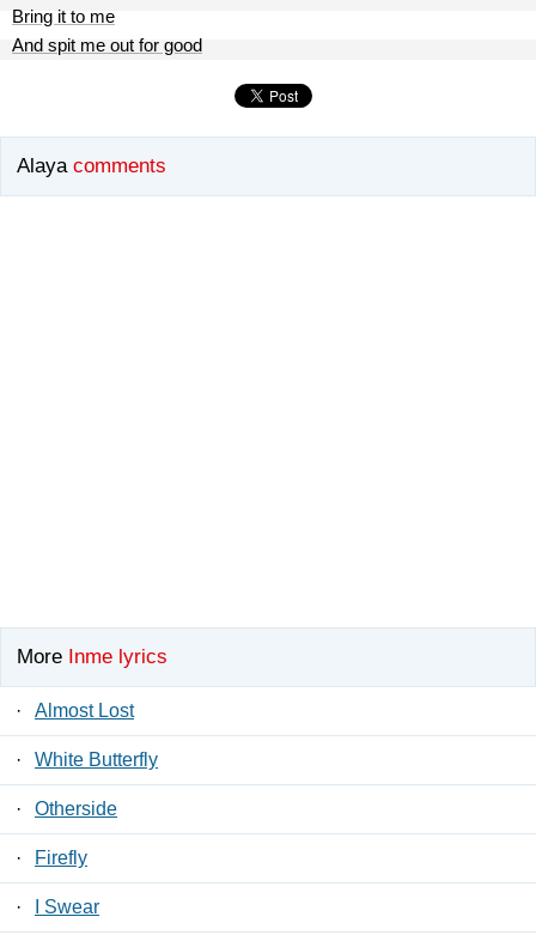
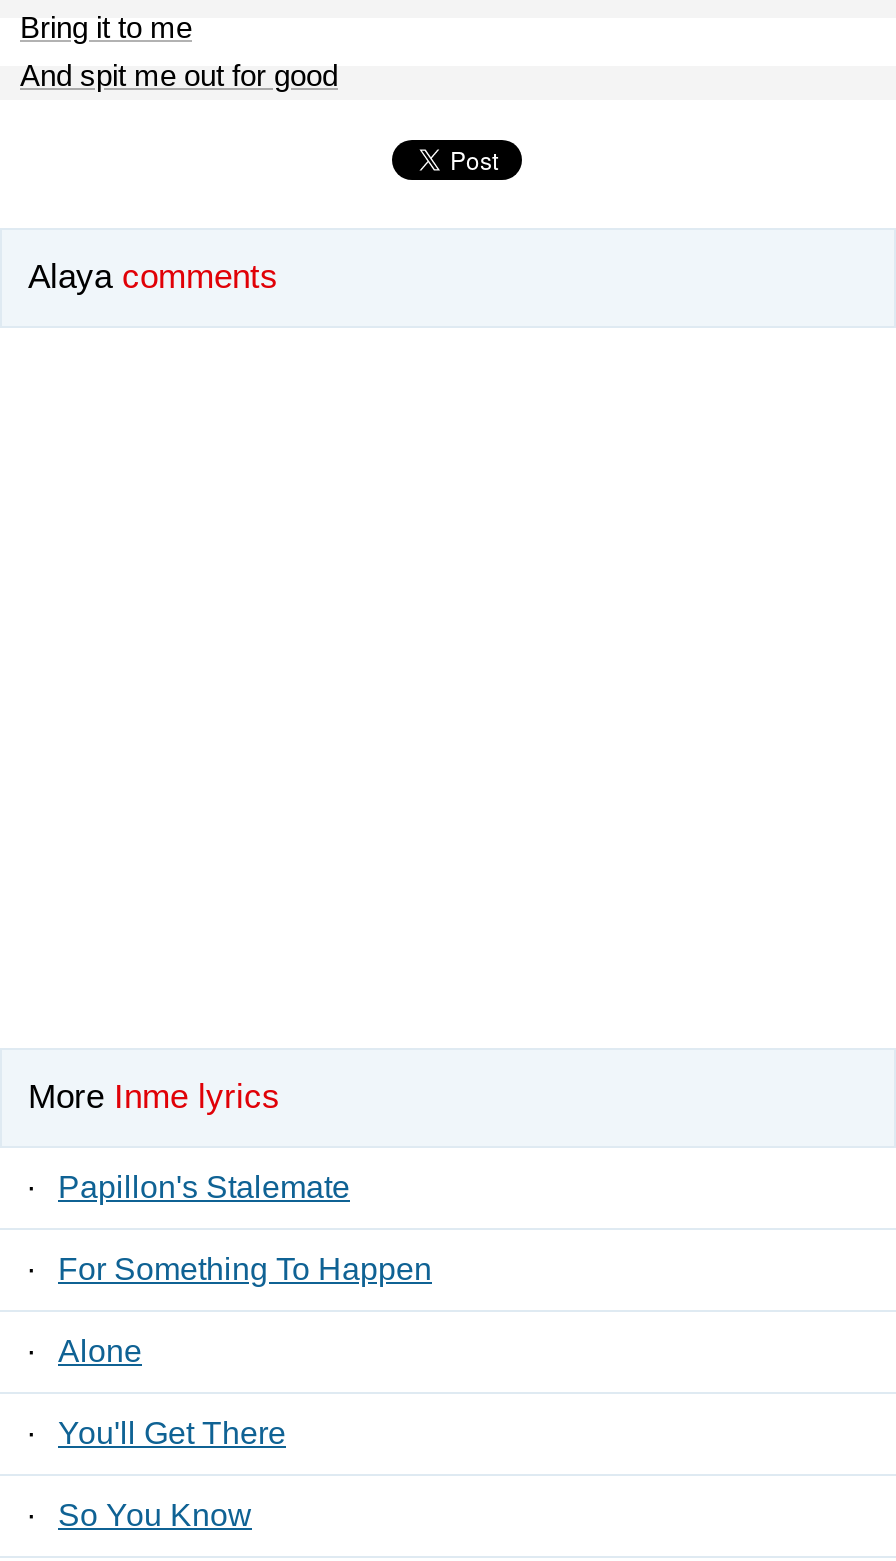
- Almost Lost
+ Papillon's Stalemate

- White Butterfly
+ For Something To Happen

- Otherside
+ Alone

- Firefly
+ You'll Get There

- I Swear
+ So You Know
